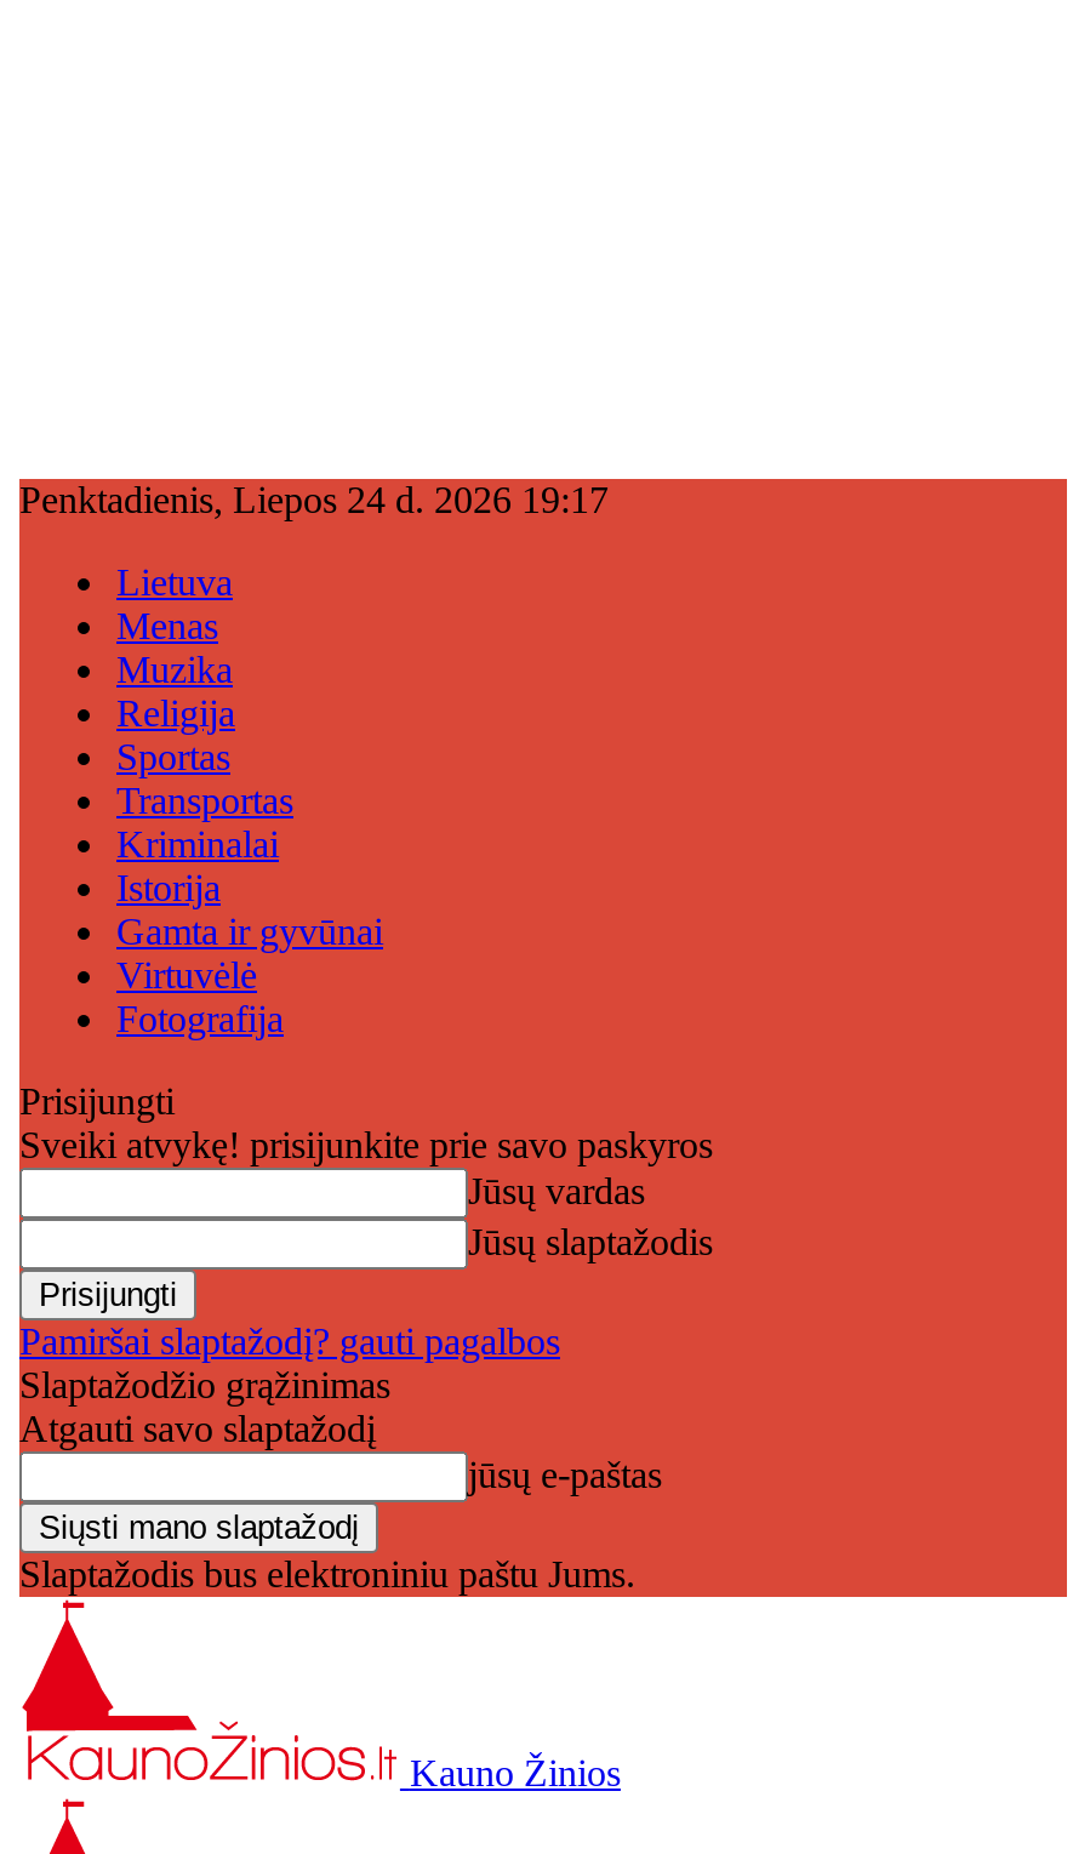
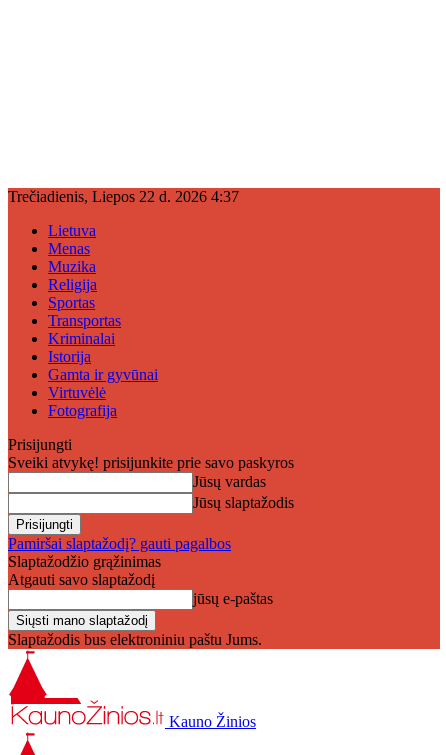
- Penktadienis, Liepos 24 d. 2026 19:17
+ Trečiadienis, Liepos 22 d. 2026 4:37
